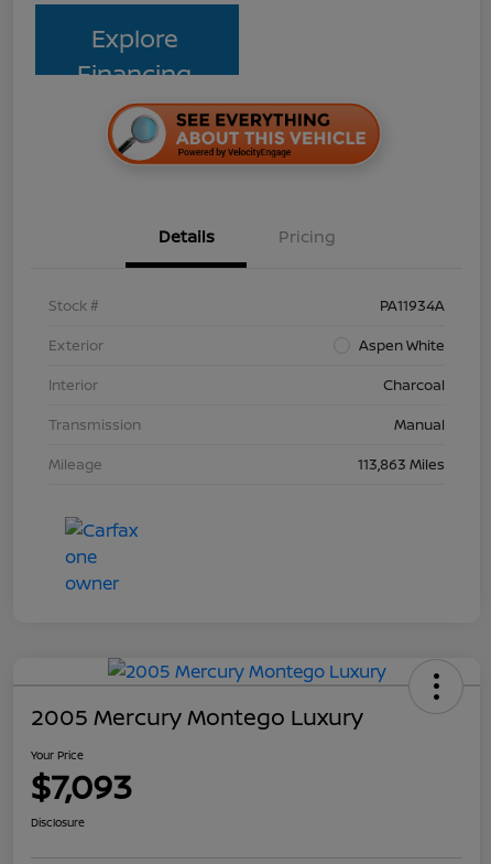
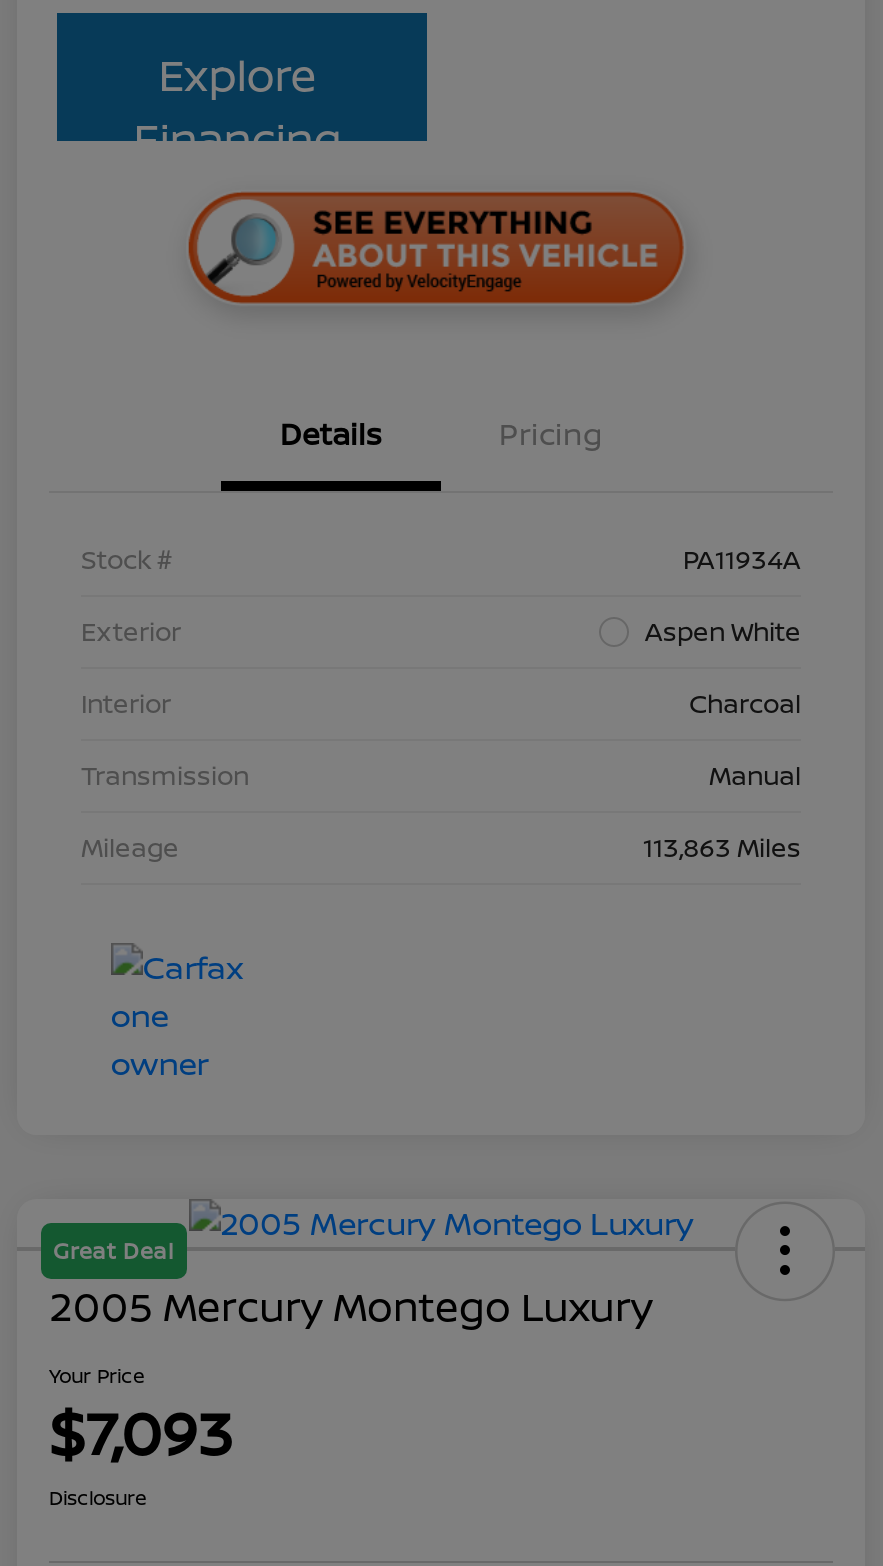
+ Great Deal
